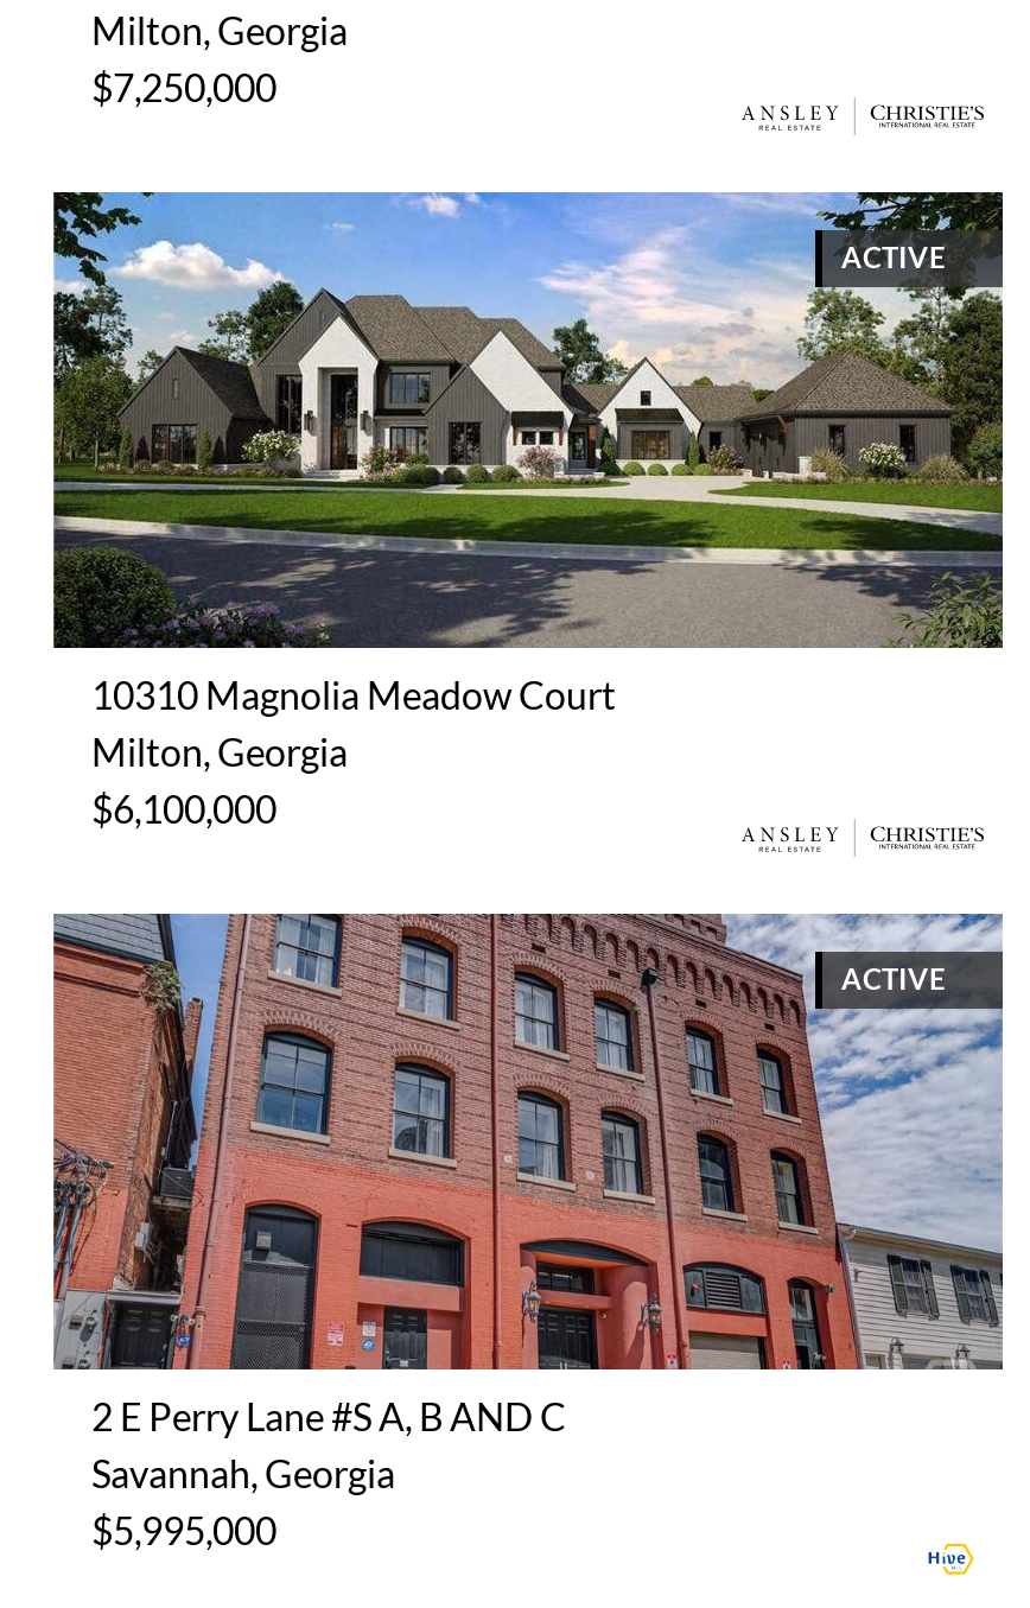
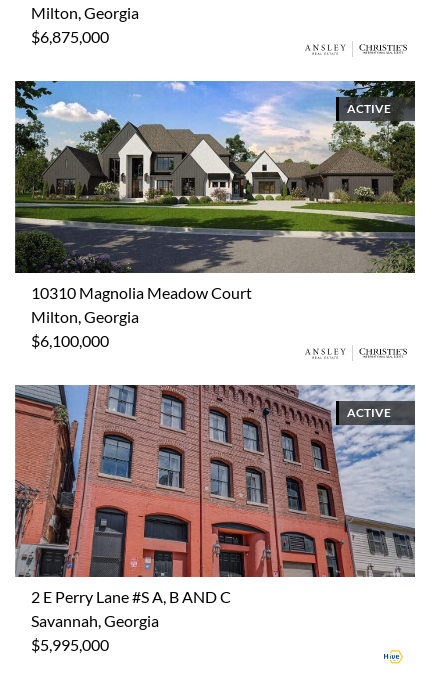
- $7,250,000
+ $6,875,000
